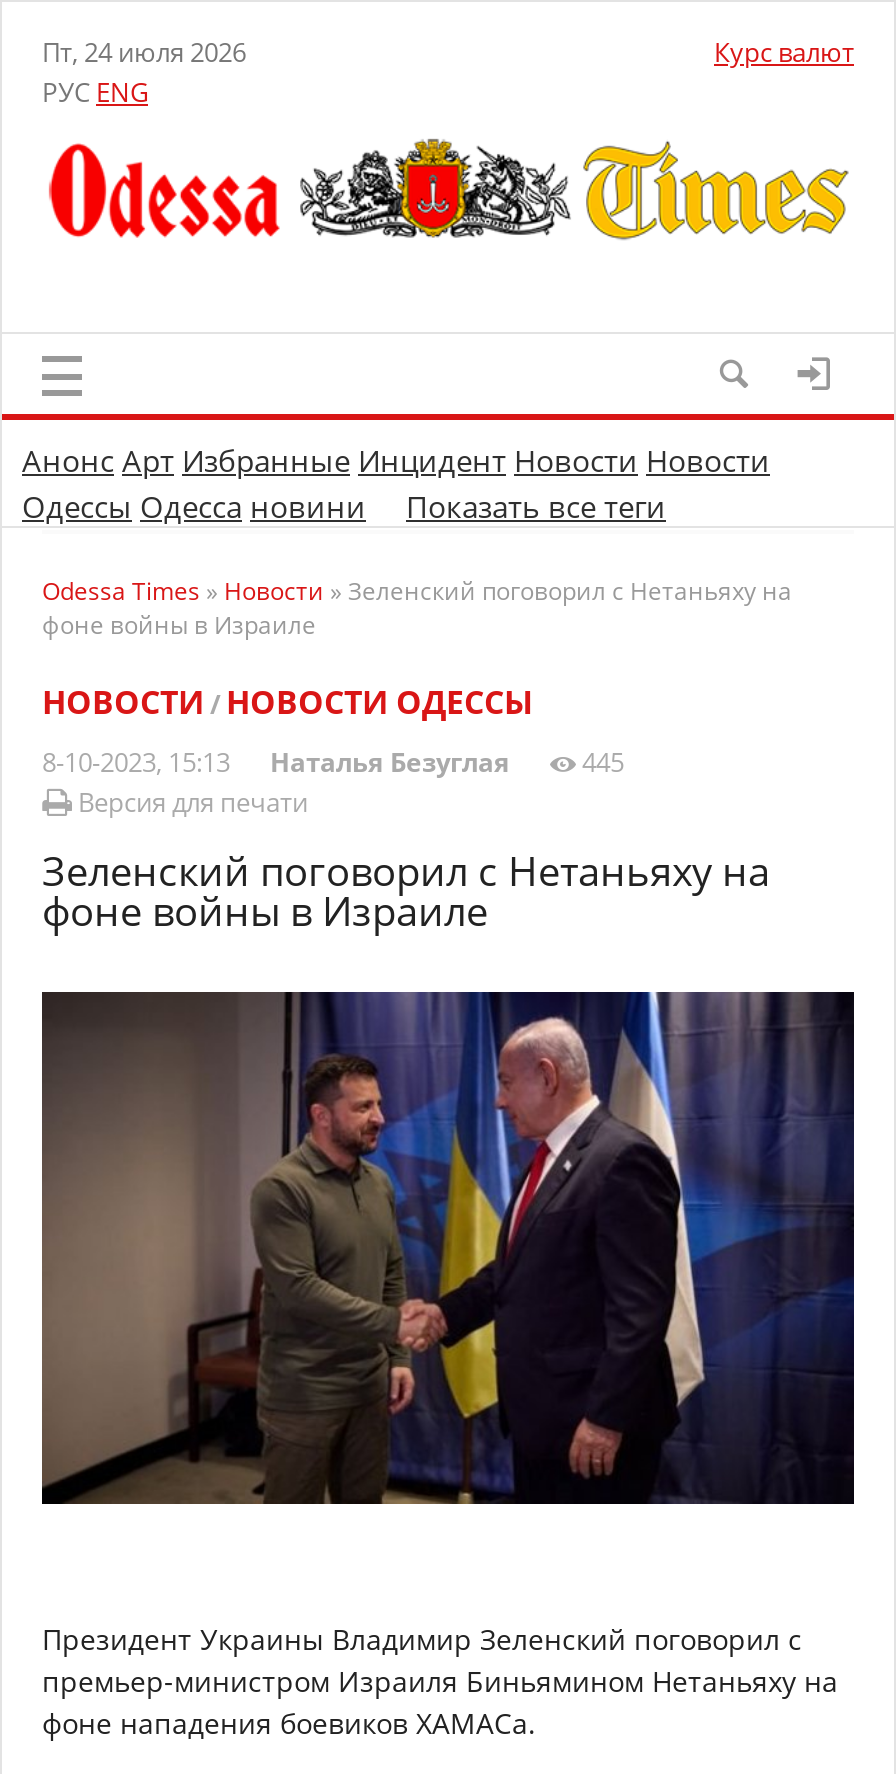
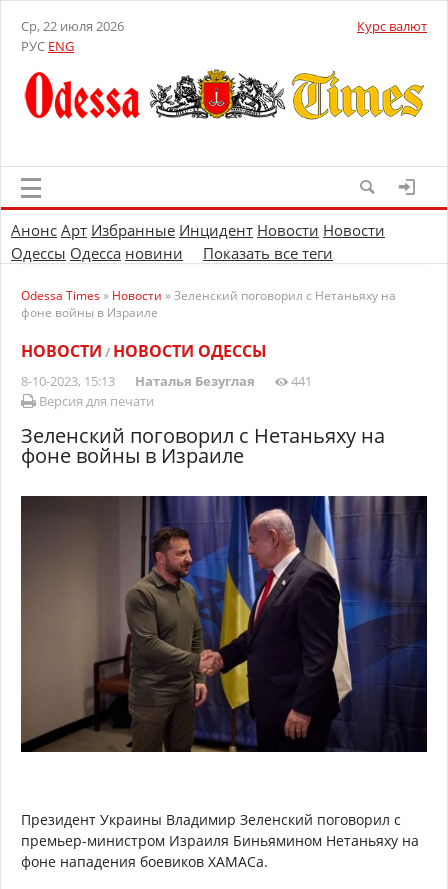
- Пт, 24 июля 2026
+ Ср, 22 июля 2026

- 8-10-2023, 15:13 Наталья Безуглая 445
+ 8-10-2023, 15:13 Наталья Безуглая 441
